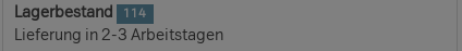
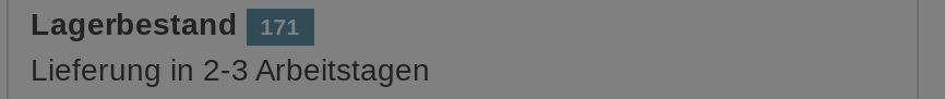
- Lagerbestand 114
+ Lagerbestand 171
